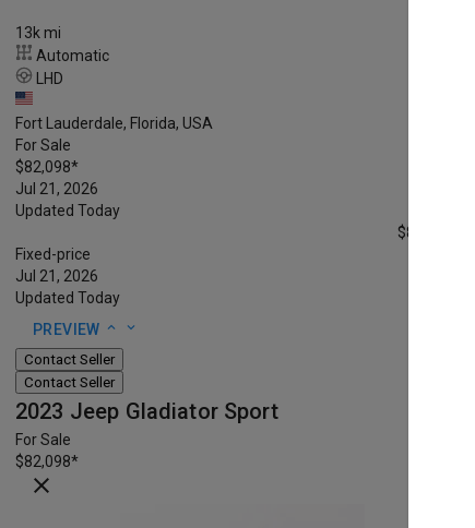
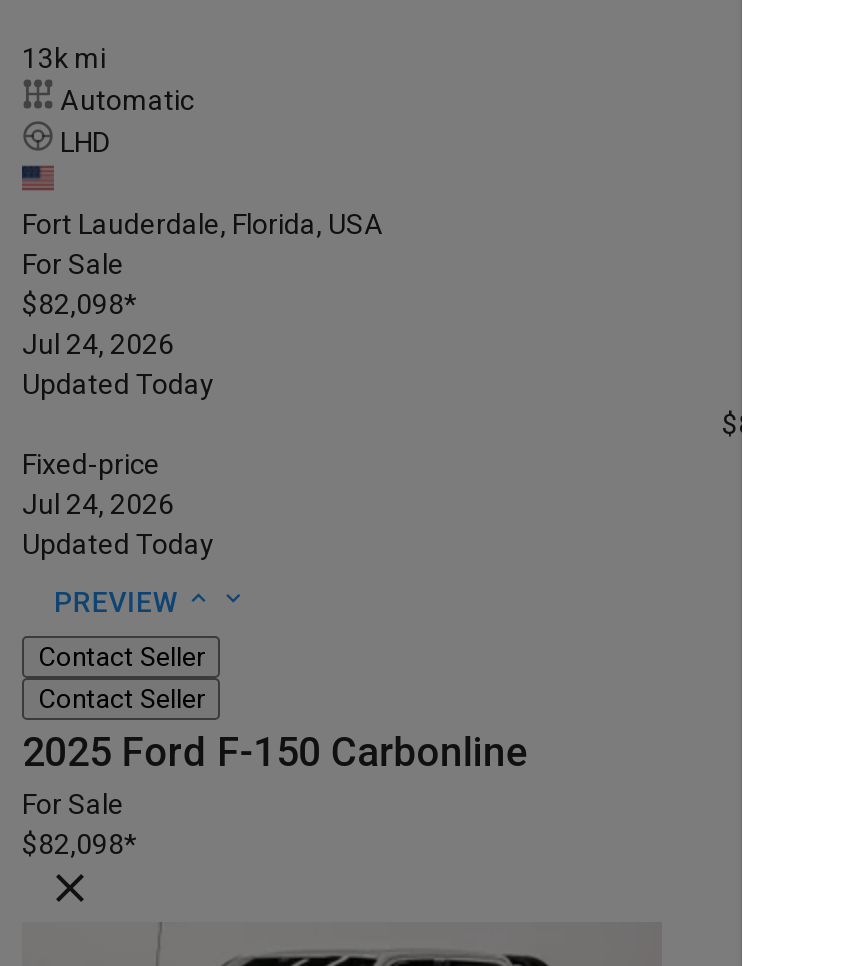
- Jul 21, 2026
+ Jul 24, 2026

- Jul 21, 2026
+ Jul 24, 2026

- 2023 Jeep Gladiator Sport
+ 2025 Ford F-150 Carbonline
